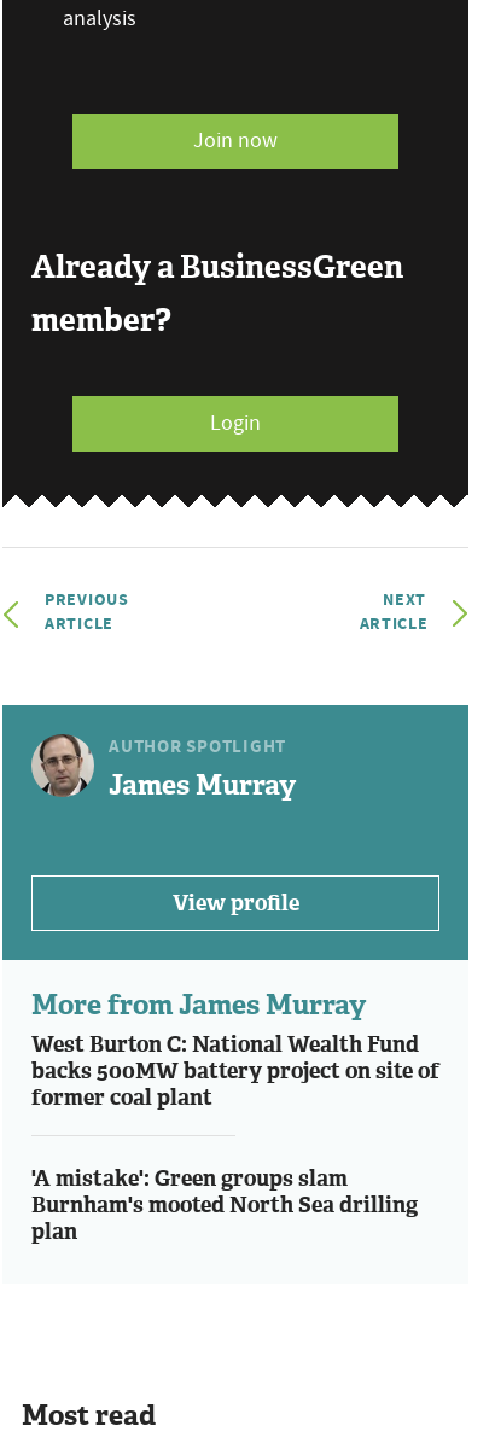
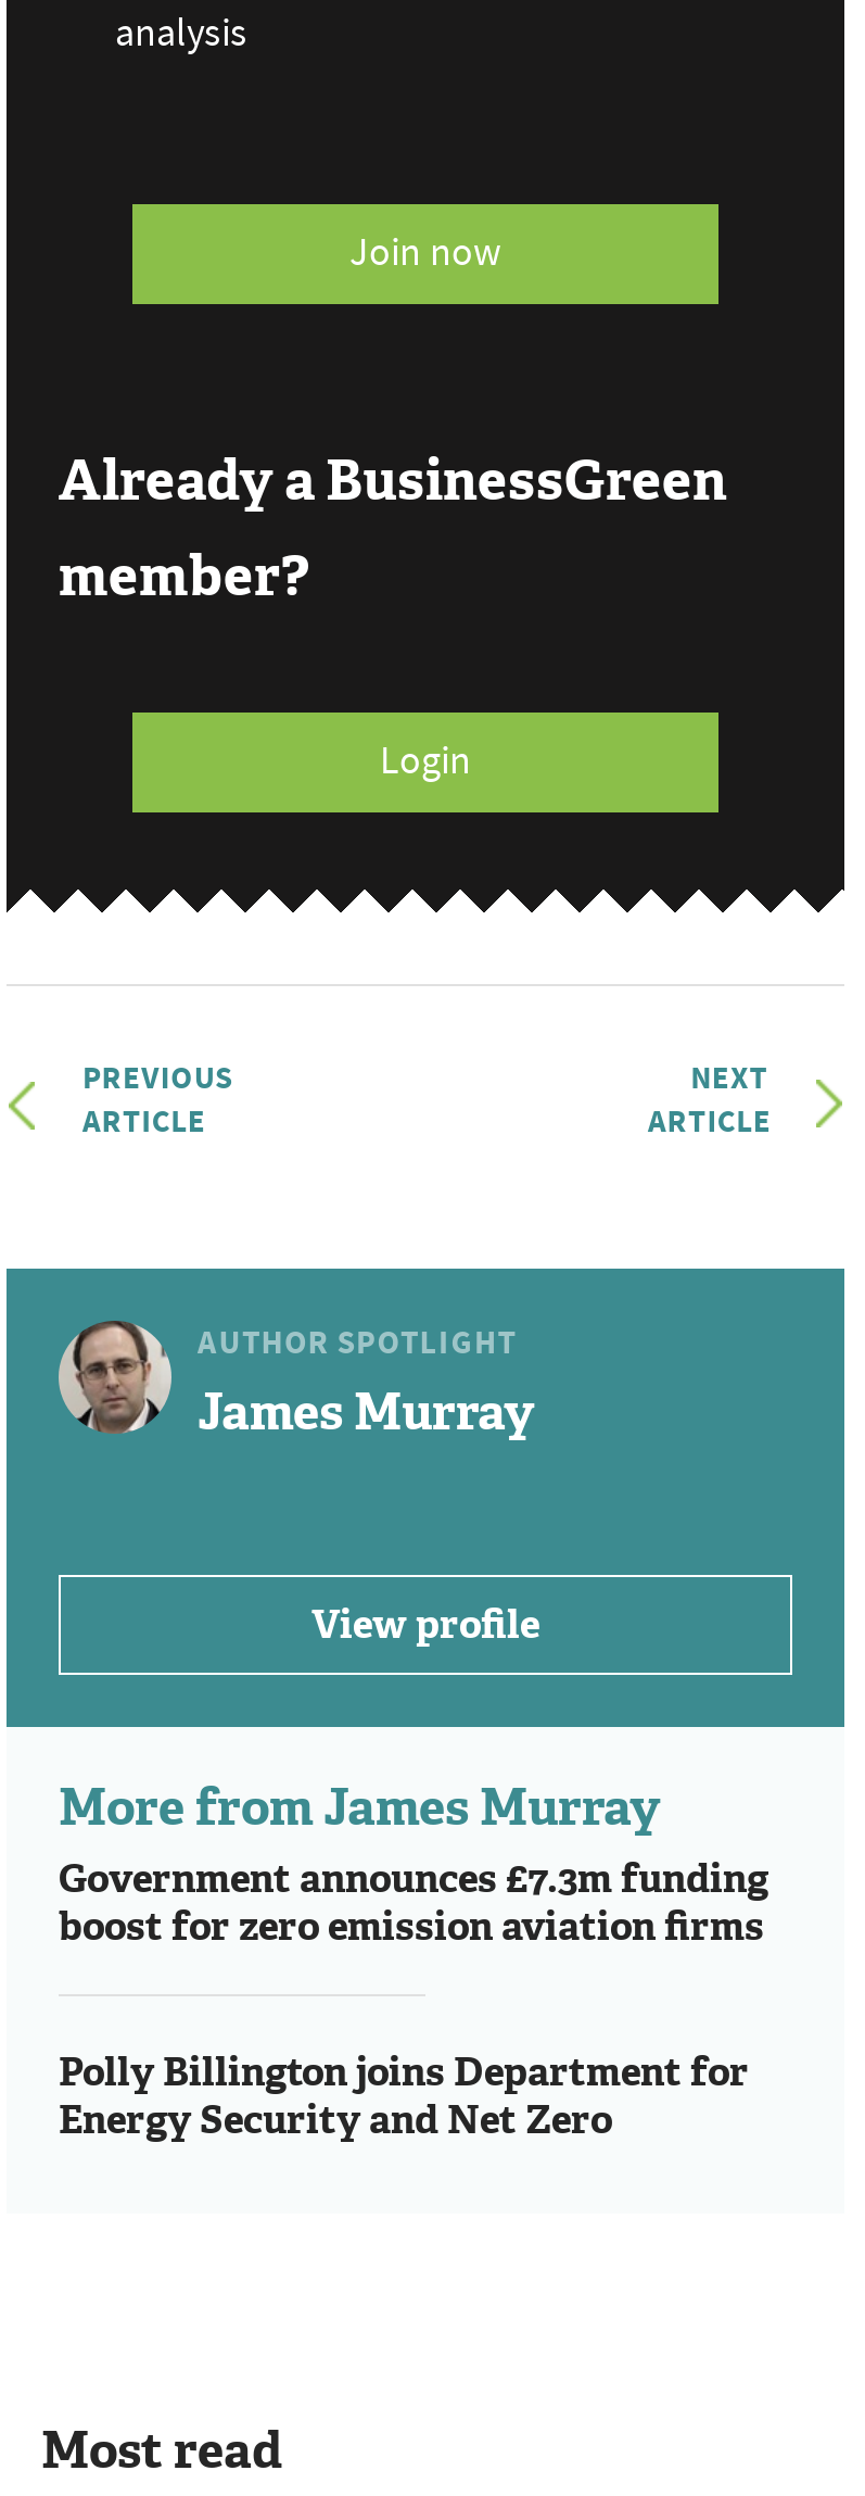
- West Burton C: National Wealth Fund
- backs 500MW battery project on site of
- former coal plant
+ Government announces £7.3m funding
+ boost for zero emission aviation firms

- 'A mistake': Green groups slam
- Burnham's mooted North Sea drilling
- plan
+ Polly Billington joins Department for
+ Energy Security and Net Zero
